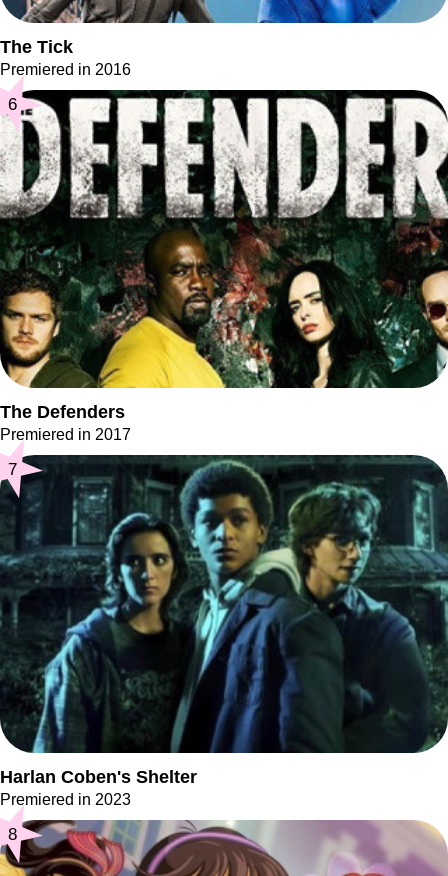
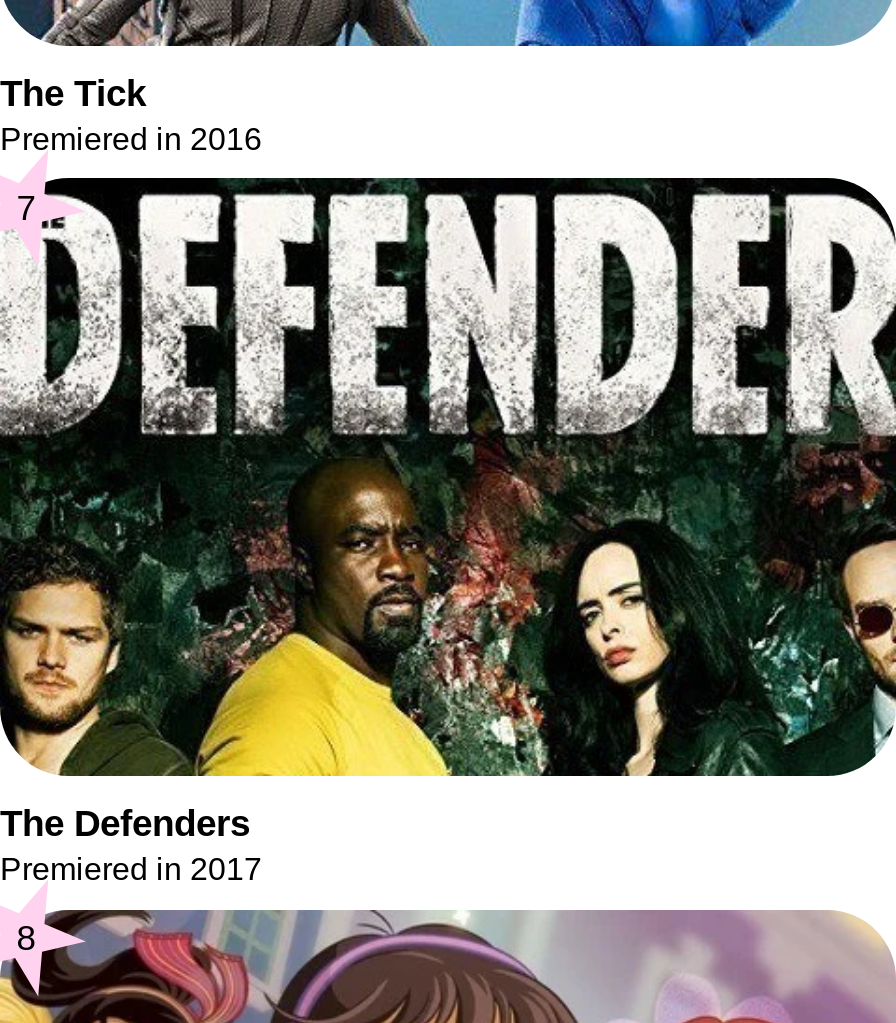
- 6

- [image]
- Harlan Coben's Shelter
- Premiered in 2023
